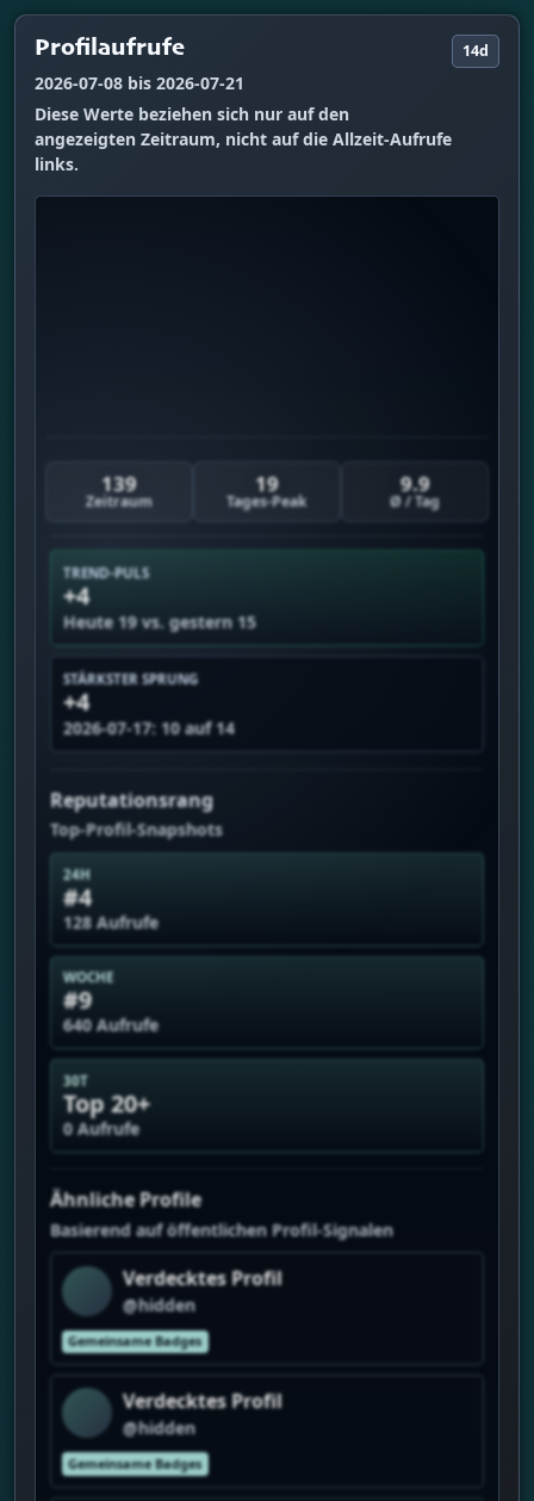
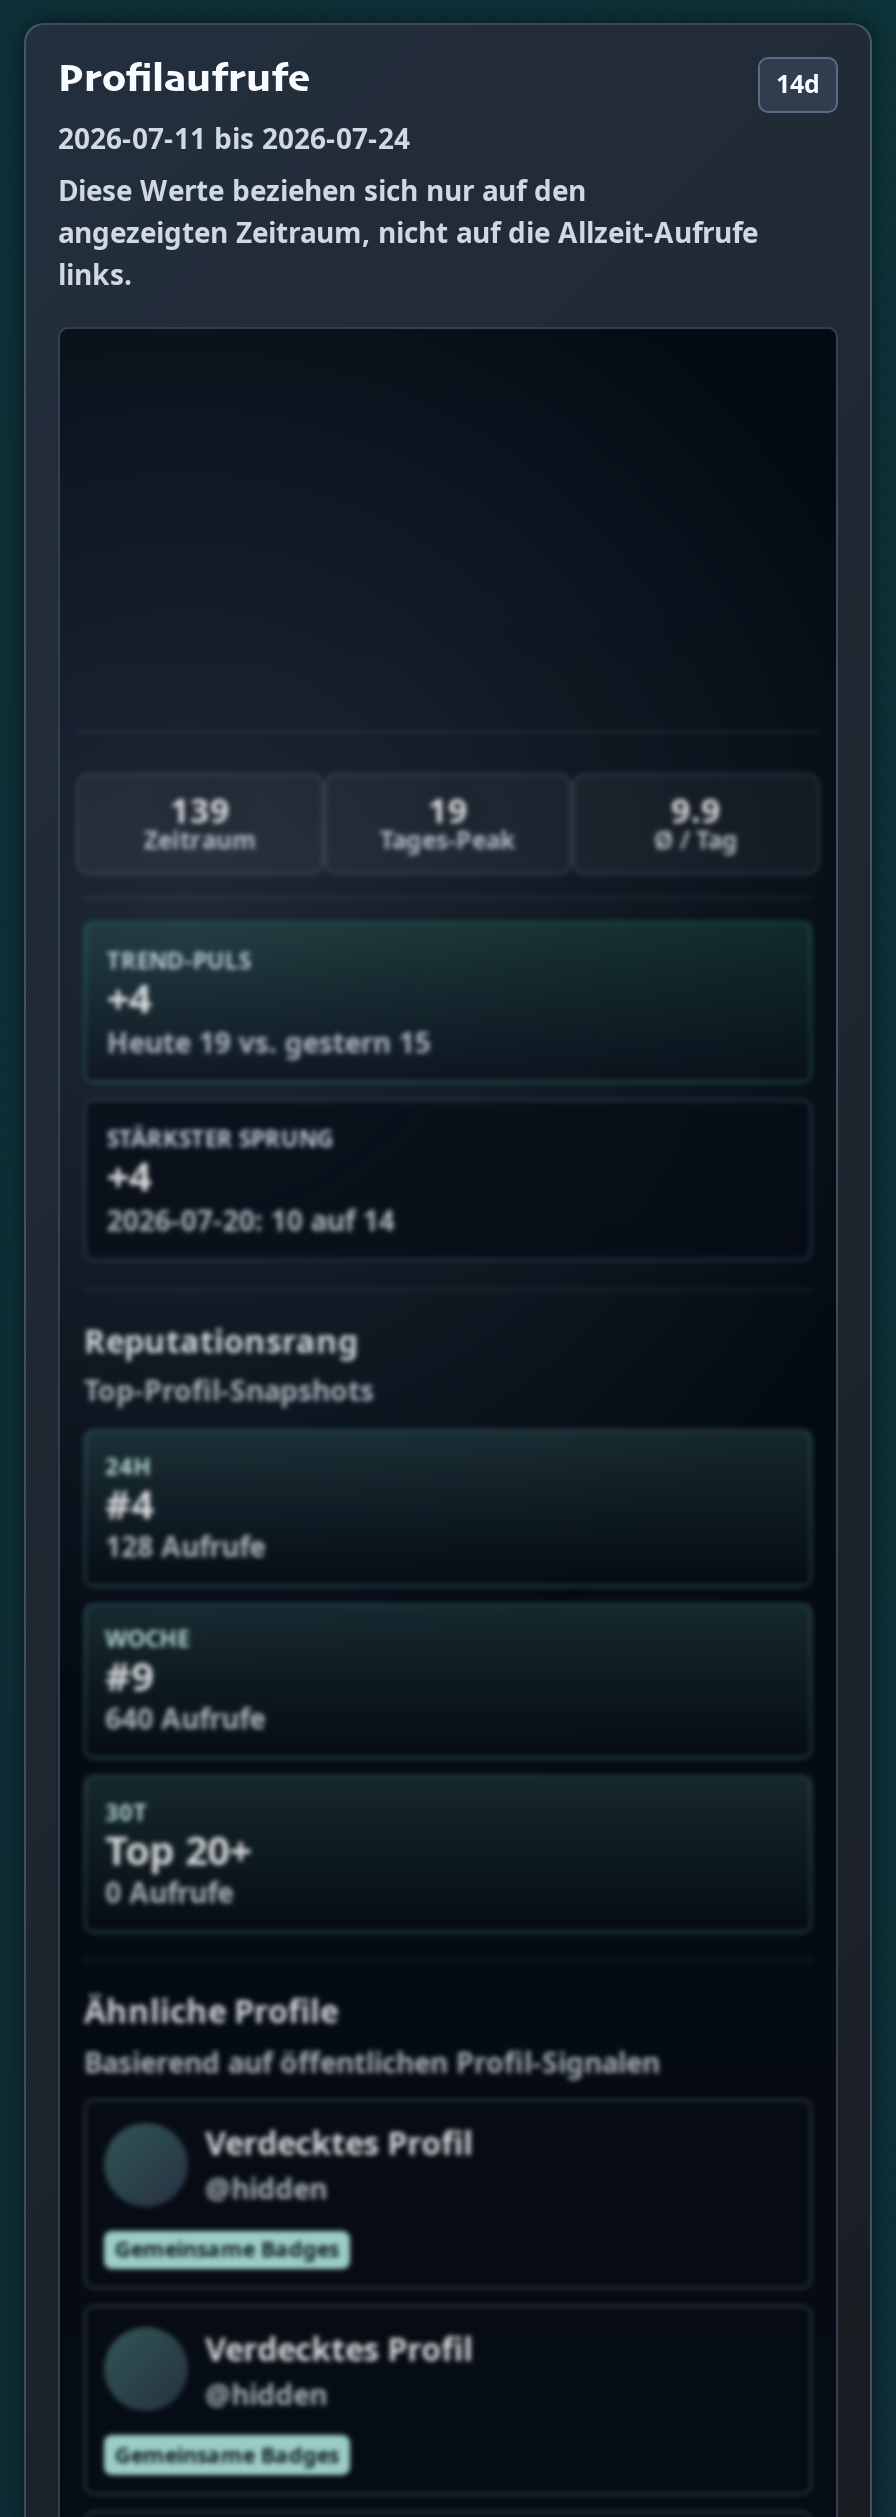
- 2026-07-08 bis 2026-07-21
+ 2026-07-11 bis 2026-07-24

- 2026-07-17: 10 auf 14
+ 2026-07-20: 10 auf 14
